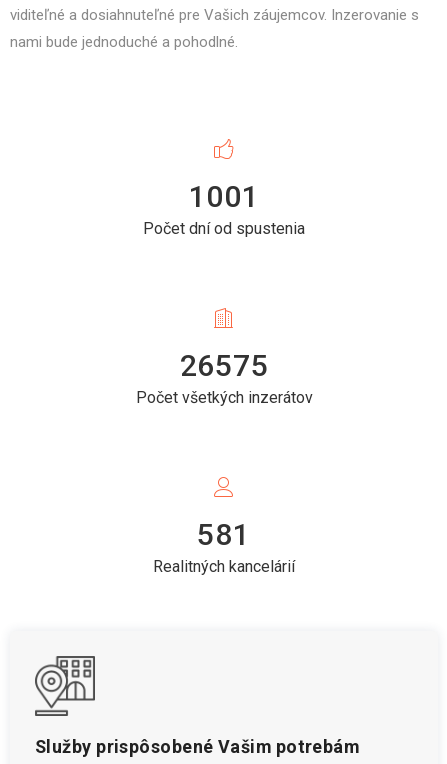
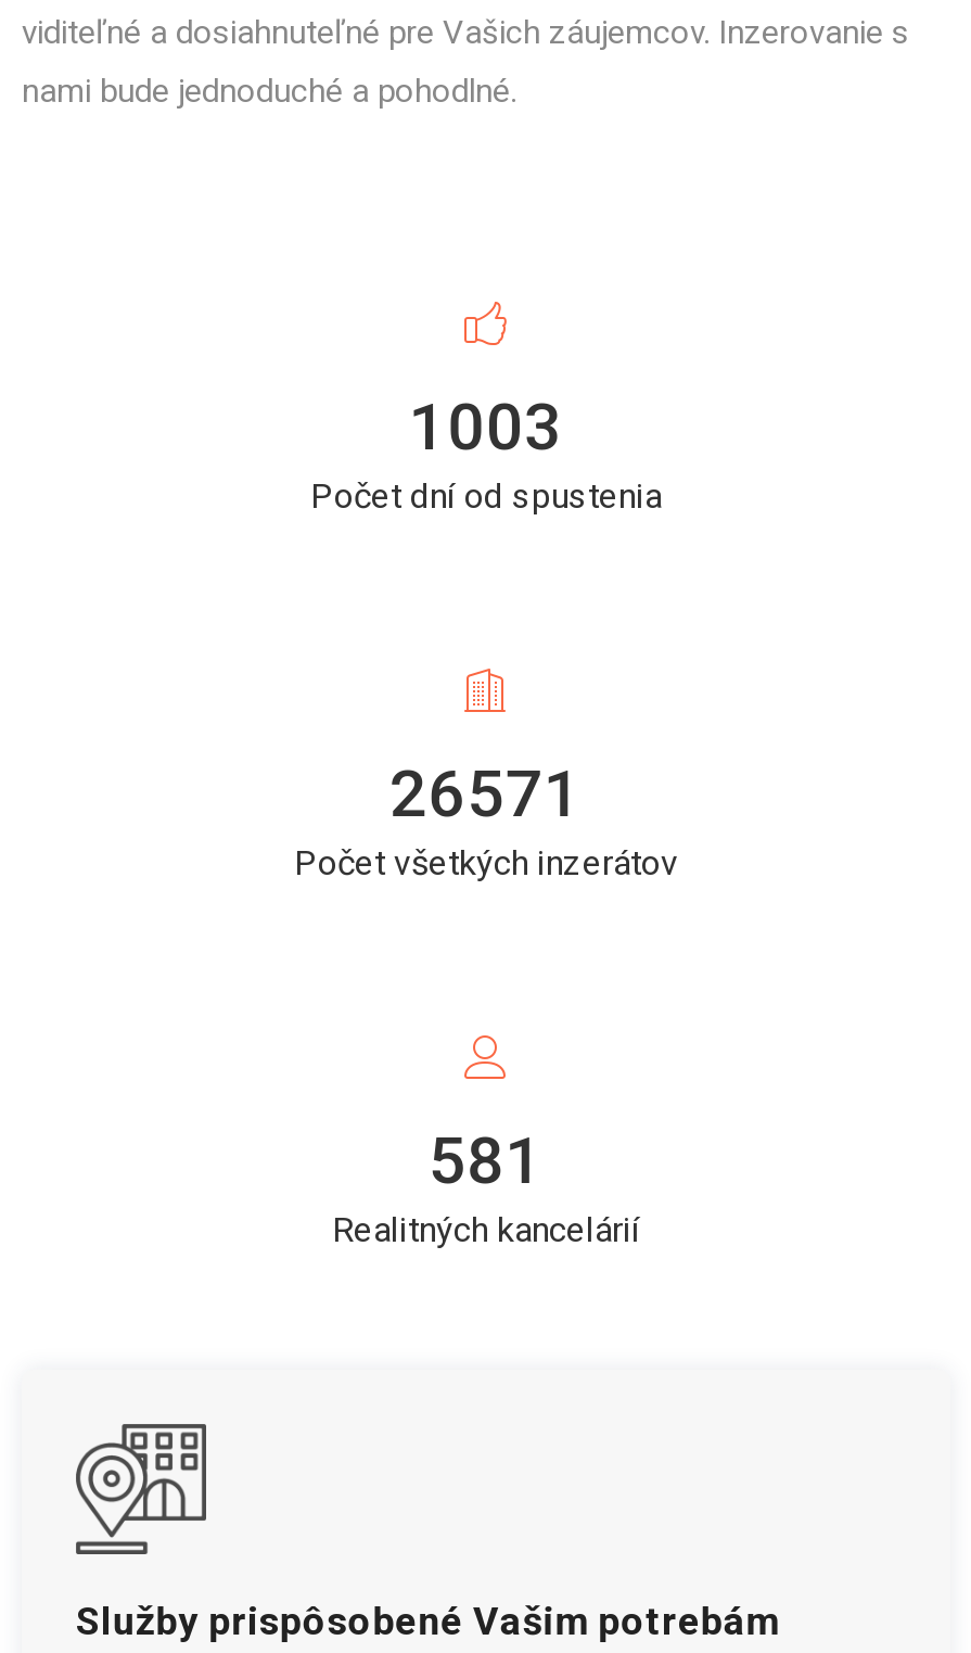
- 1001
+ 1003

- 26575
+ 26571
